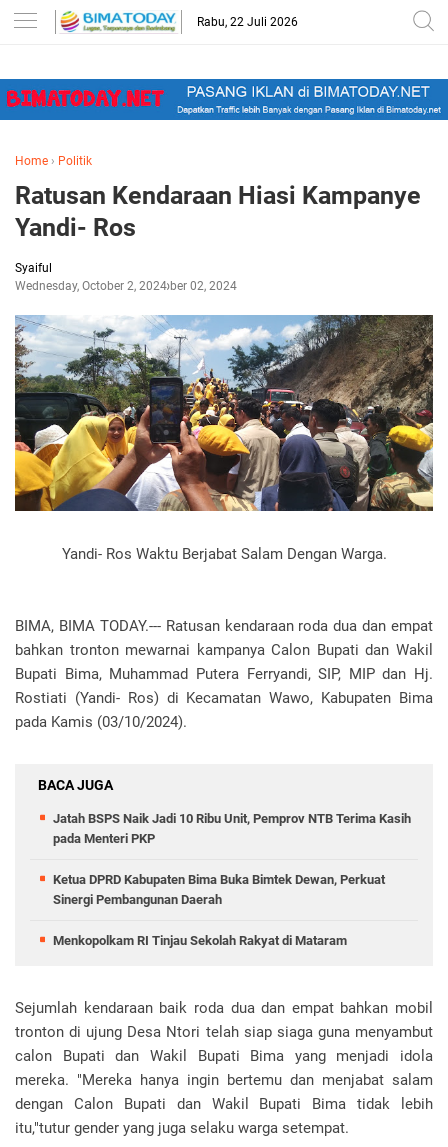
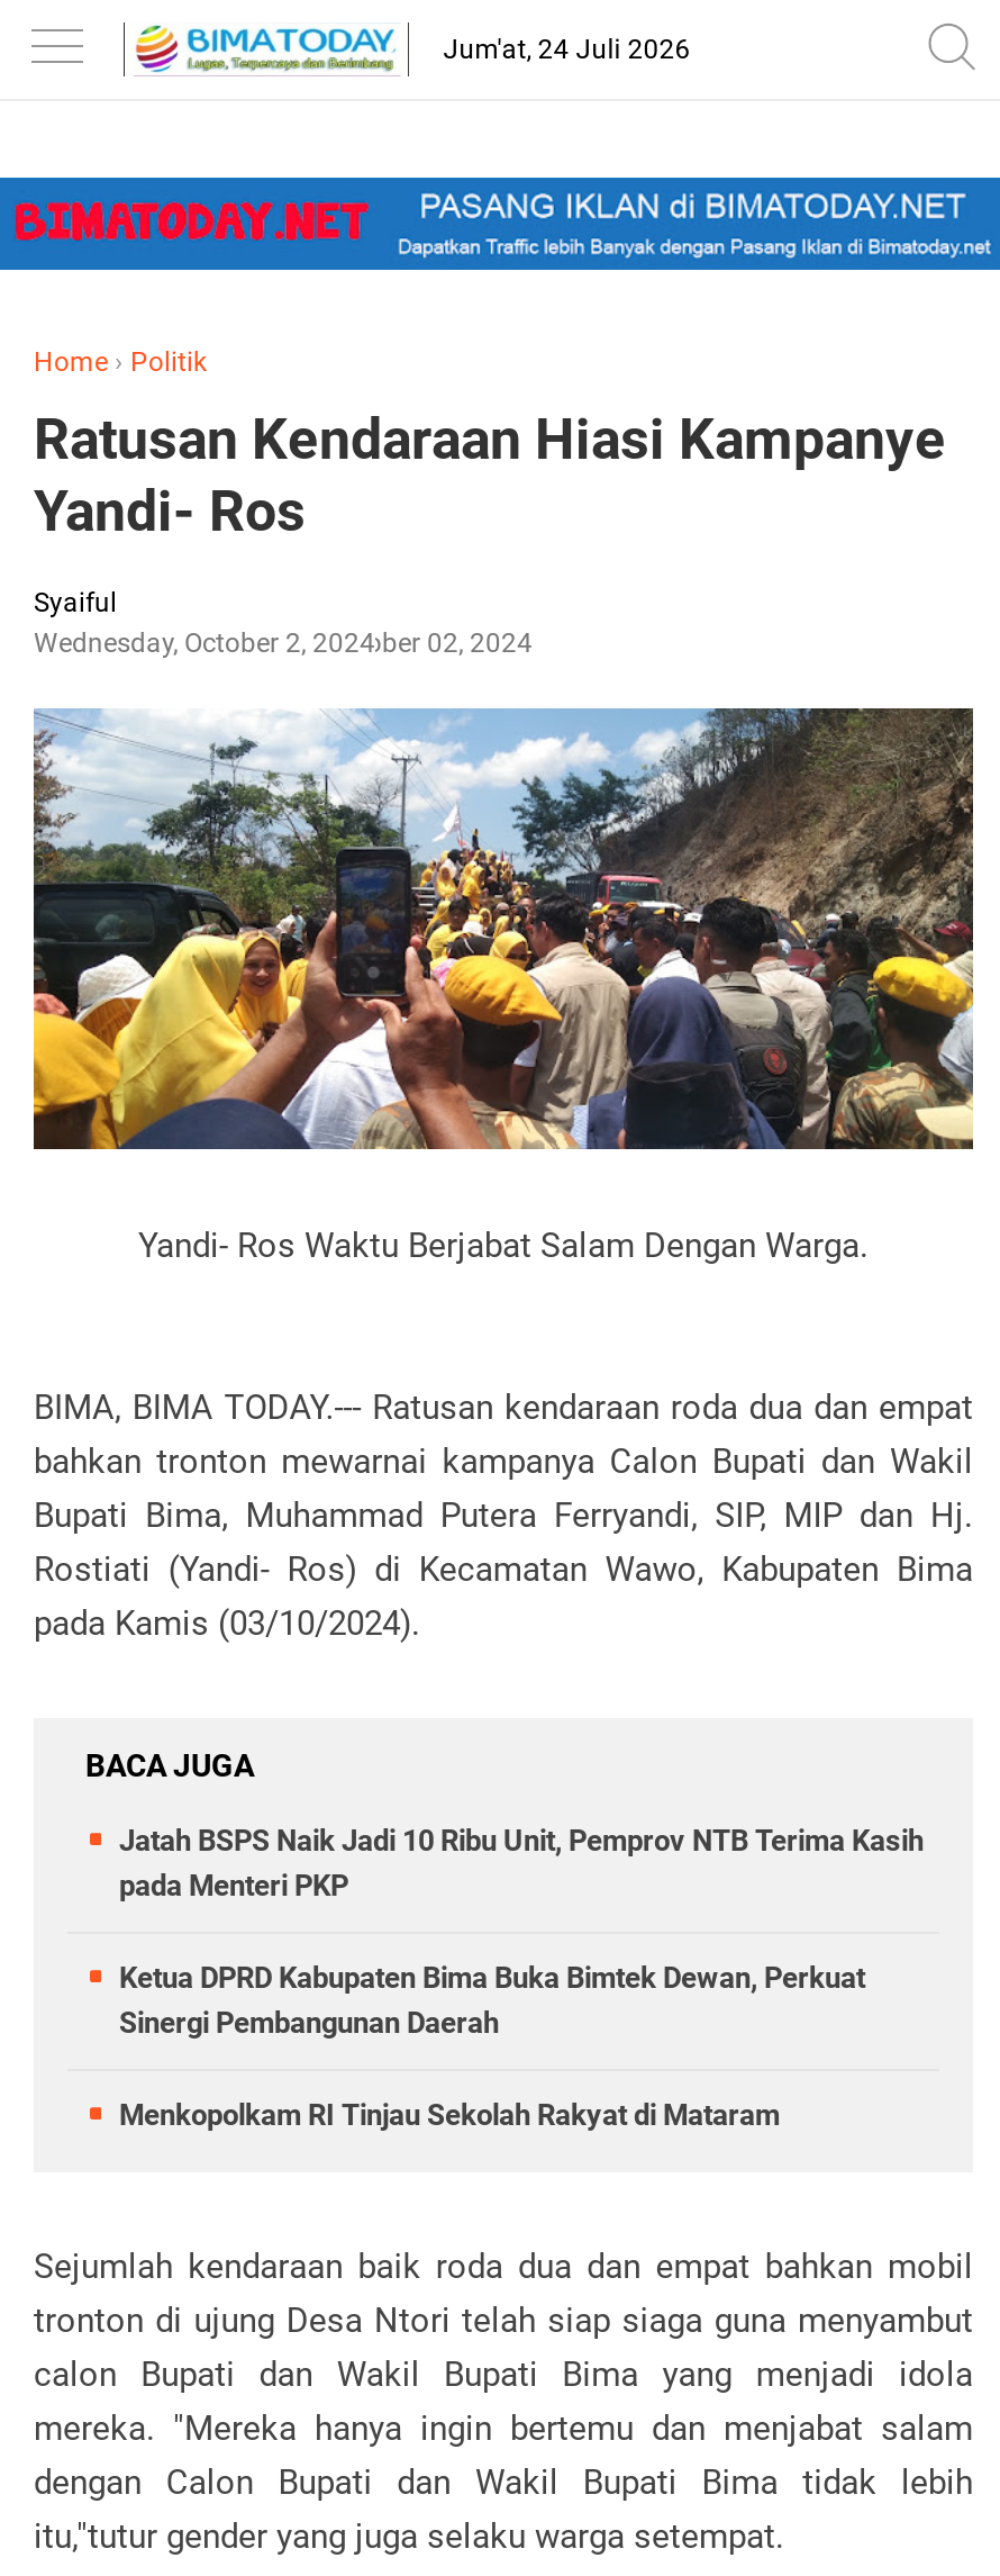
- Rabu, 22 Juli 2026
+ Jum'at, 24 Juli 2026
